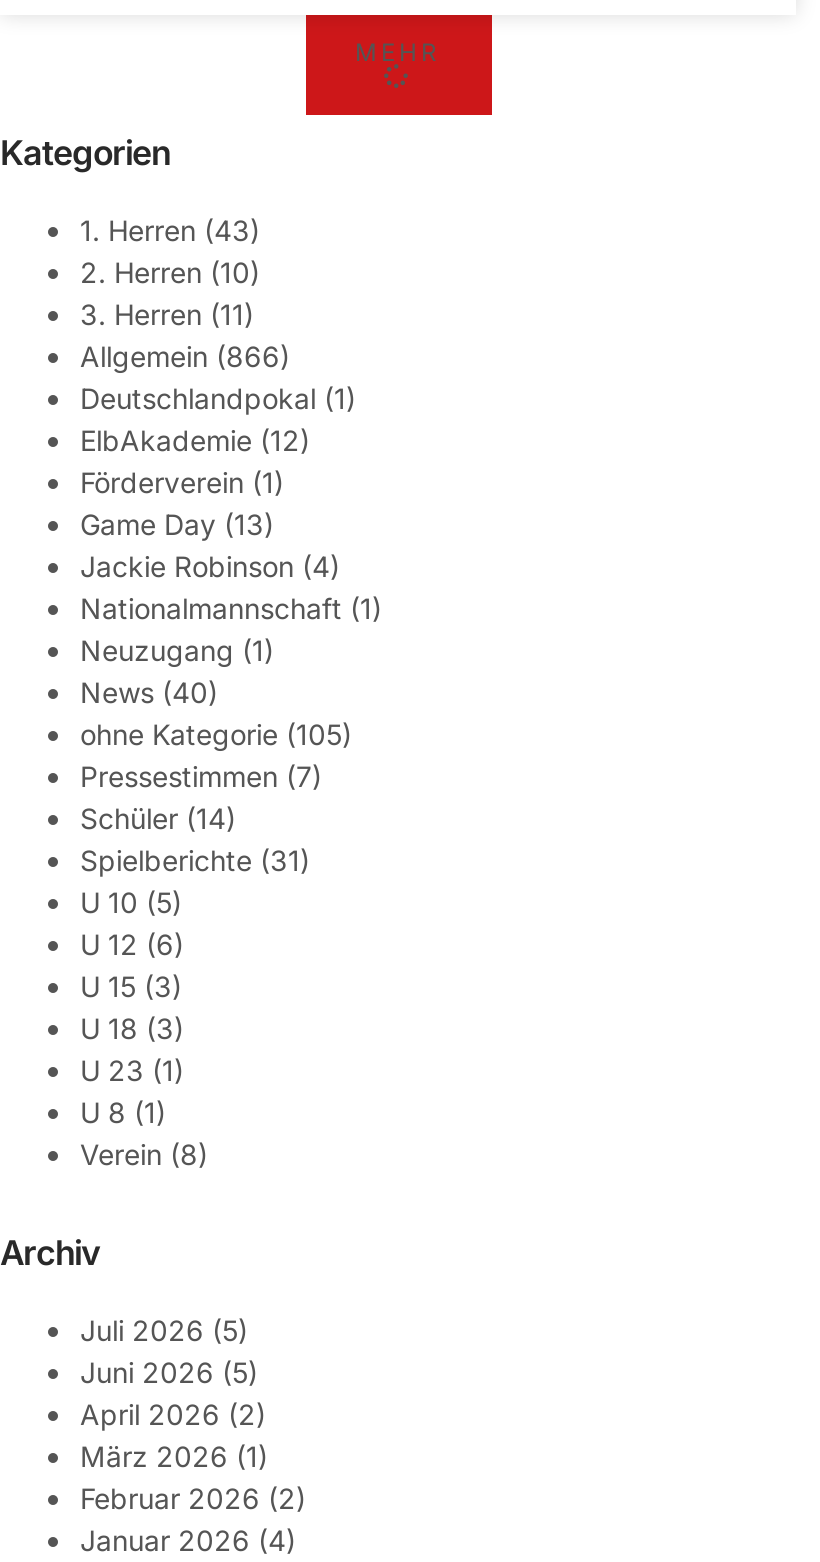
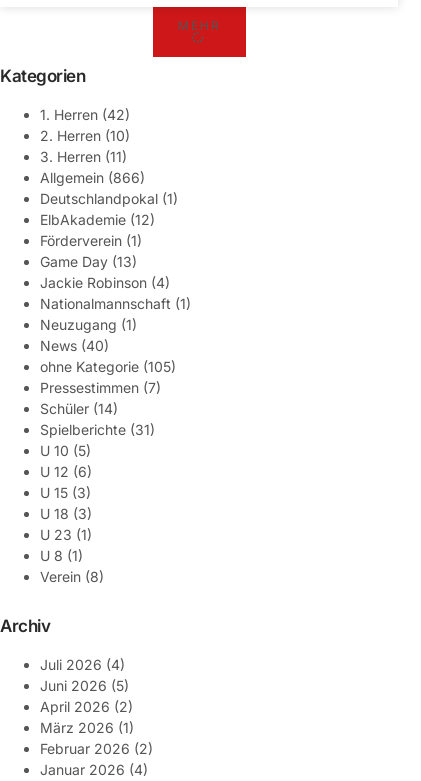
- 1. Herren (43)
+ 1. Herren (42)

- Juli 2026 (5)
+ Juli 2026 (4)
